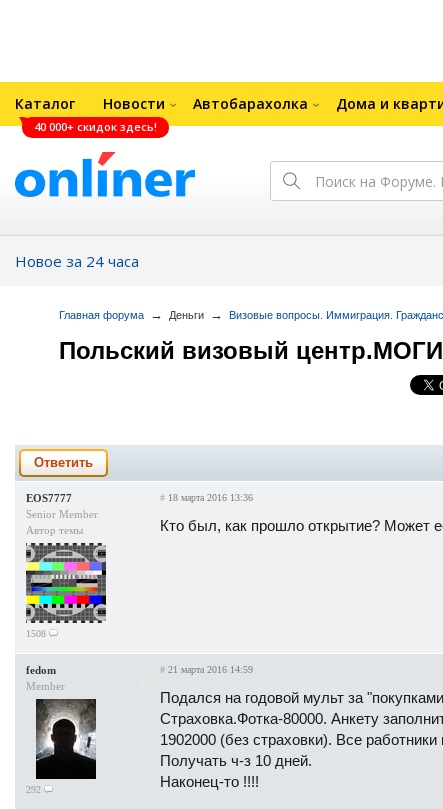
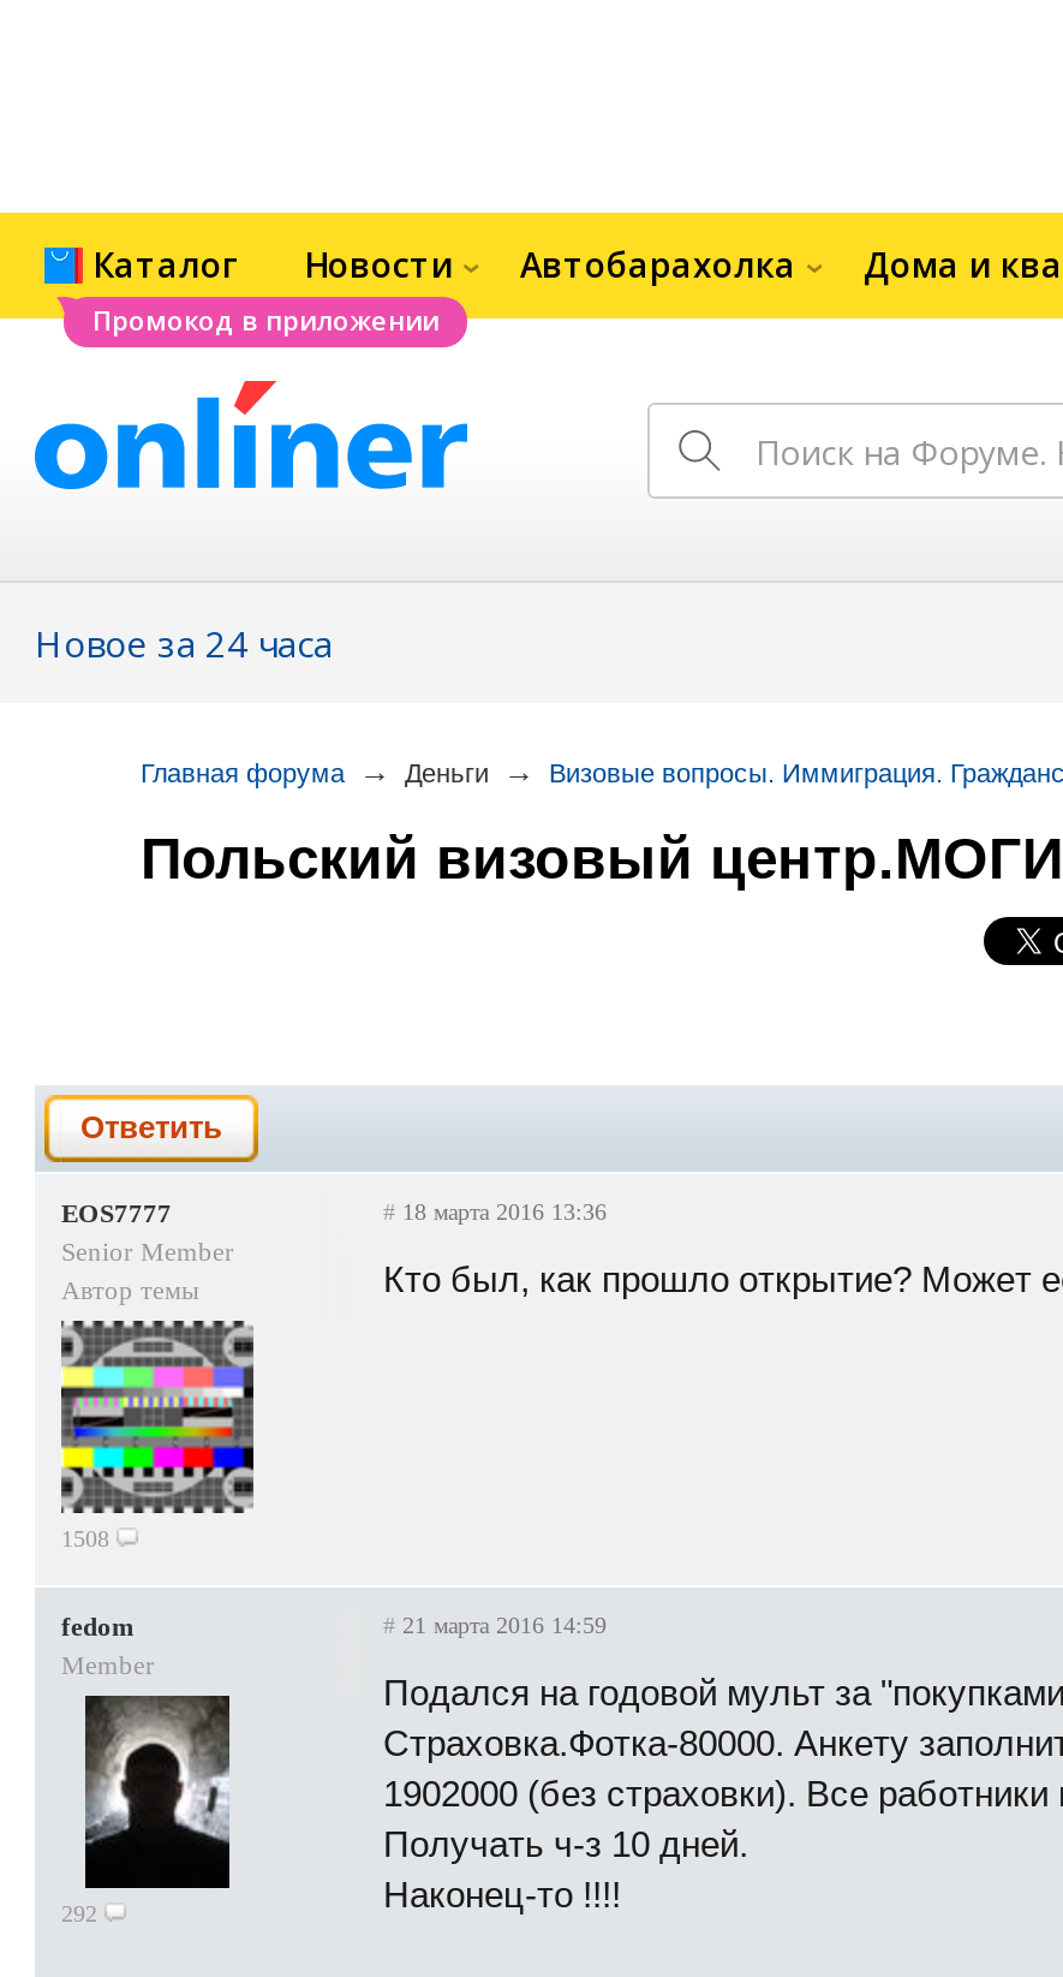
- 40 000+ скидок здесь!
+ Промокод в приложении
